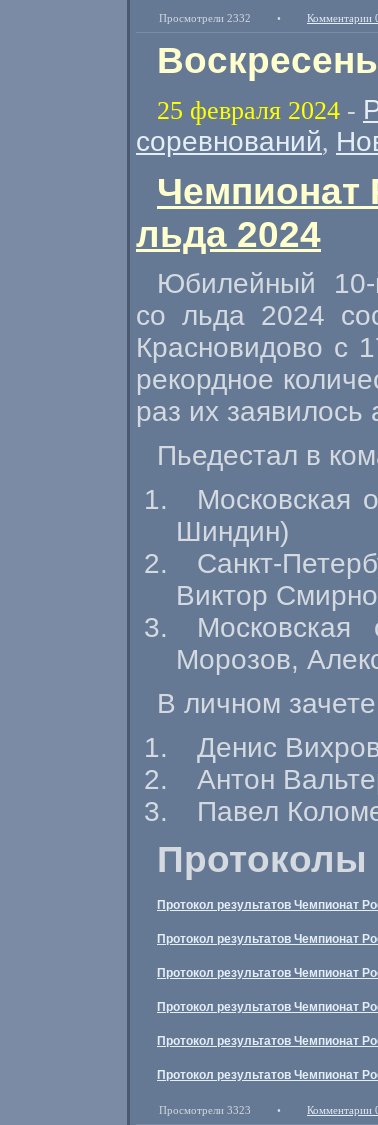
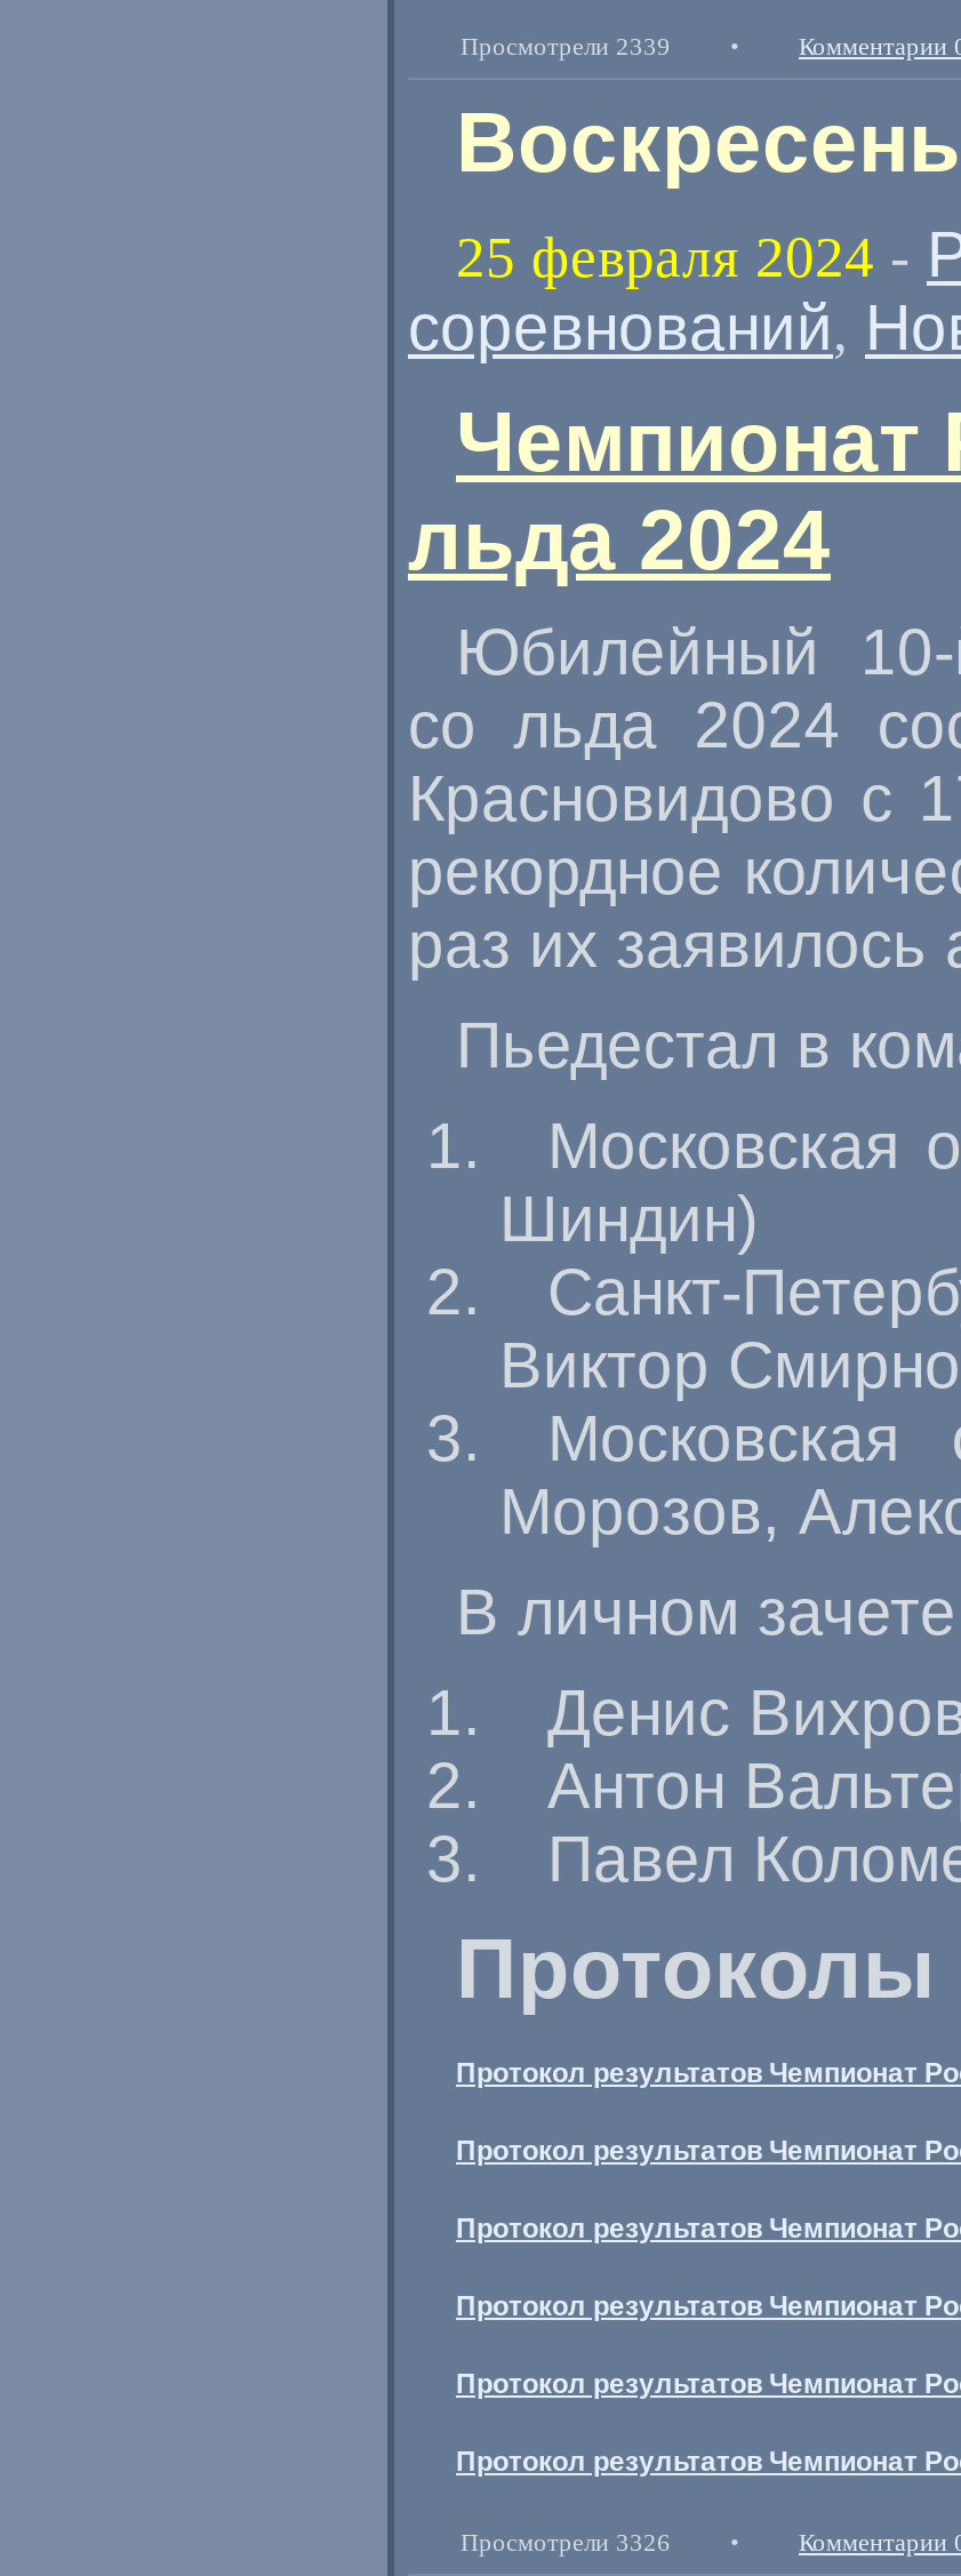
- Просмотрели 2332
+ Просмотрели 2339

- Просмотрели 3323
+ Просмотрели 3326
